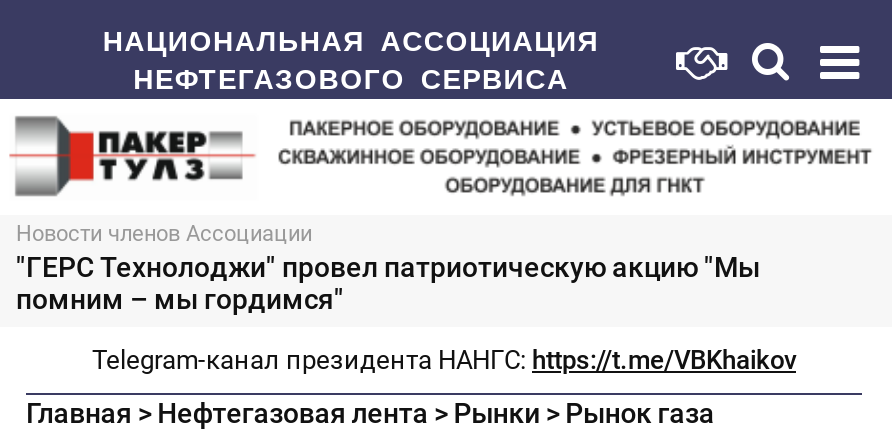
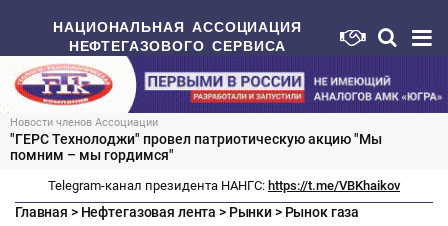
- [image]
+ [image]
